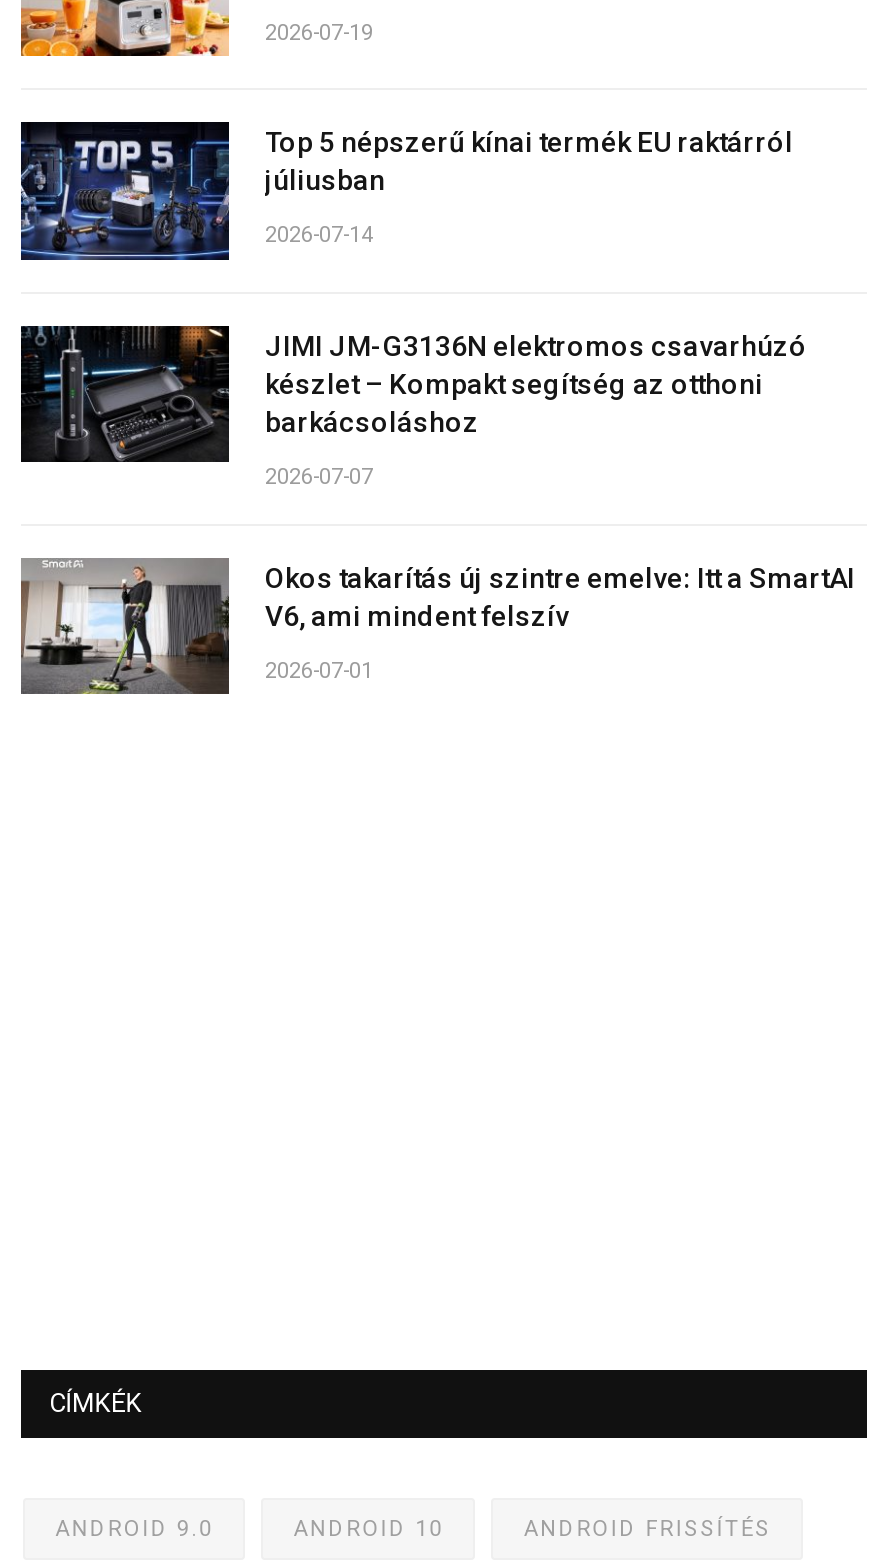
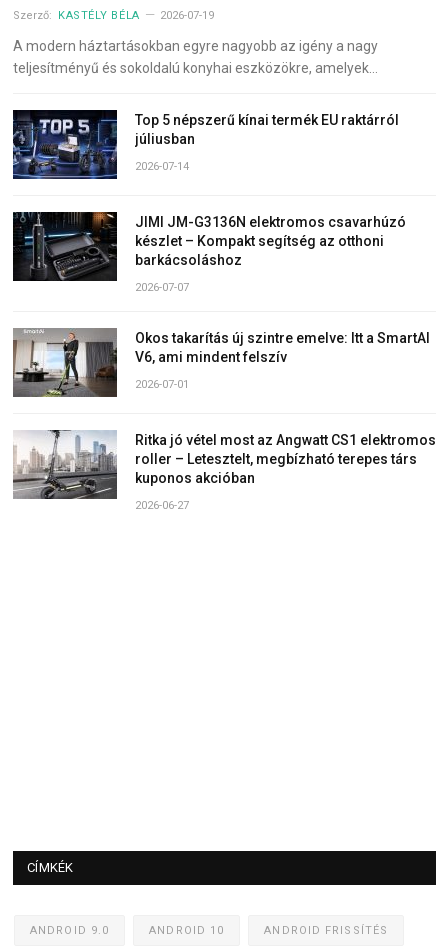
+ Szerző: KASTÉLY BÉLA

+ A modern háztartásokban egyre nagyobb az igény a nagy
+ teljesítményű és sokoldalú konyhai eszközökre, amelyek…

+ [image]
+ Ritka jó vétel most az Angwatt CS1 elektromos
+ roller – Letesztelt, megbízható terepes társ
+ kuponos akcióban
+ 2026-06-27
